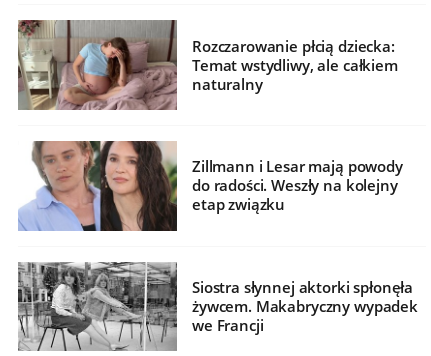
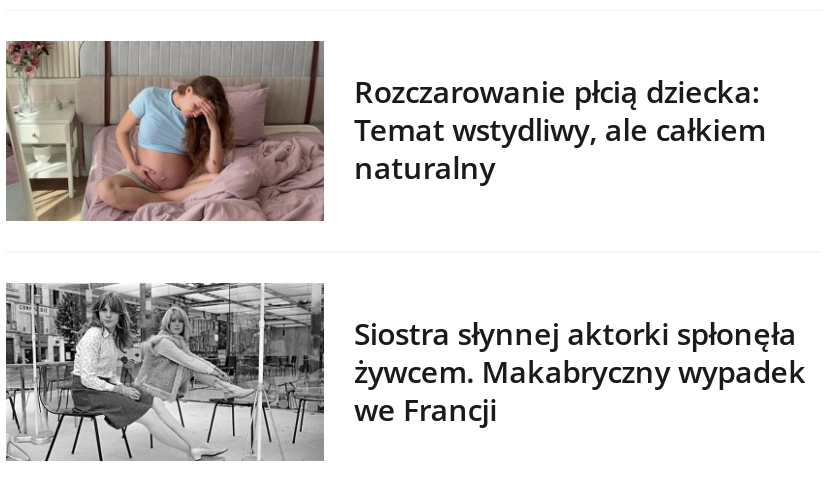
- [image]
- Zillmann i Lesar mają powody
- do radości. Weszły na kolejny
- etap związku
